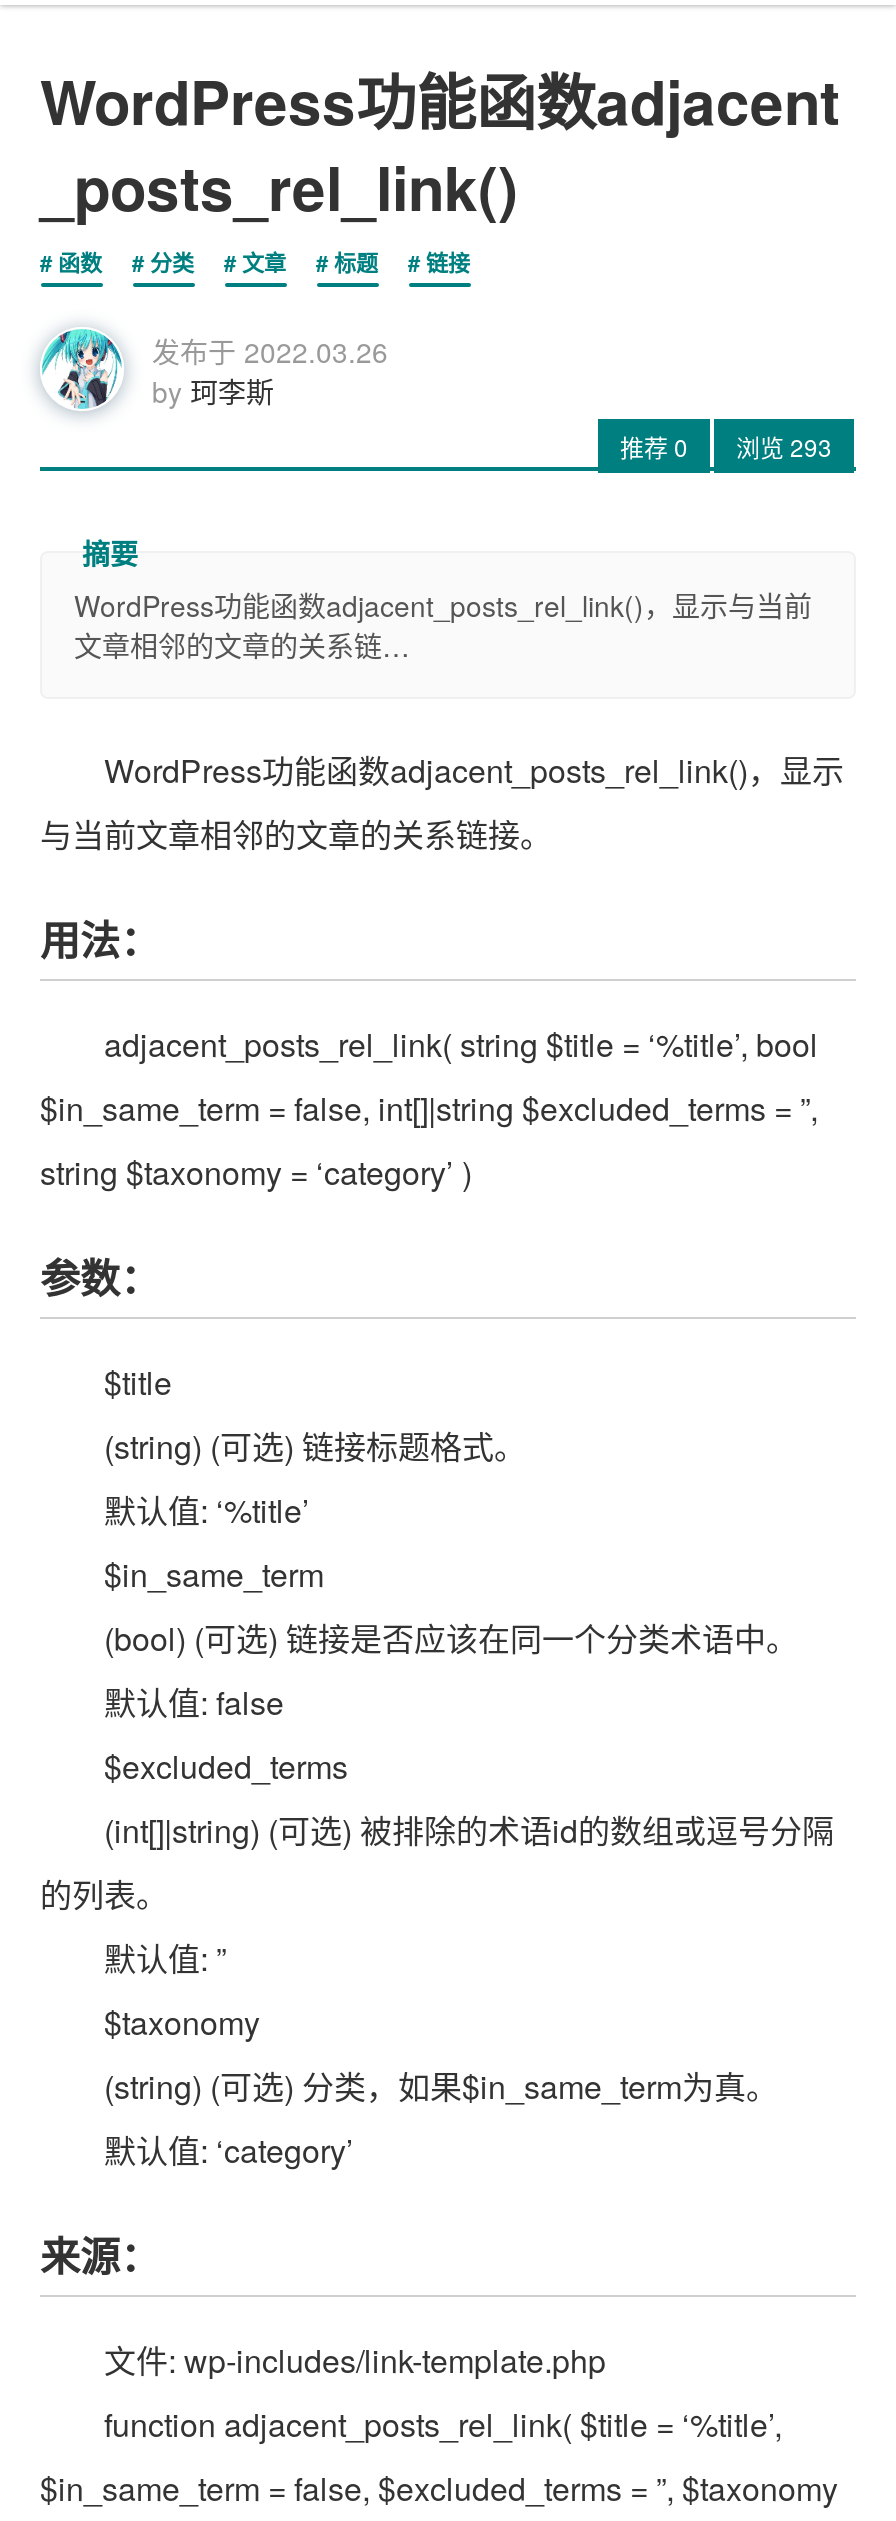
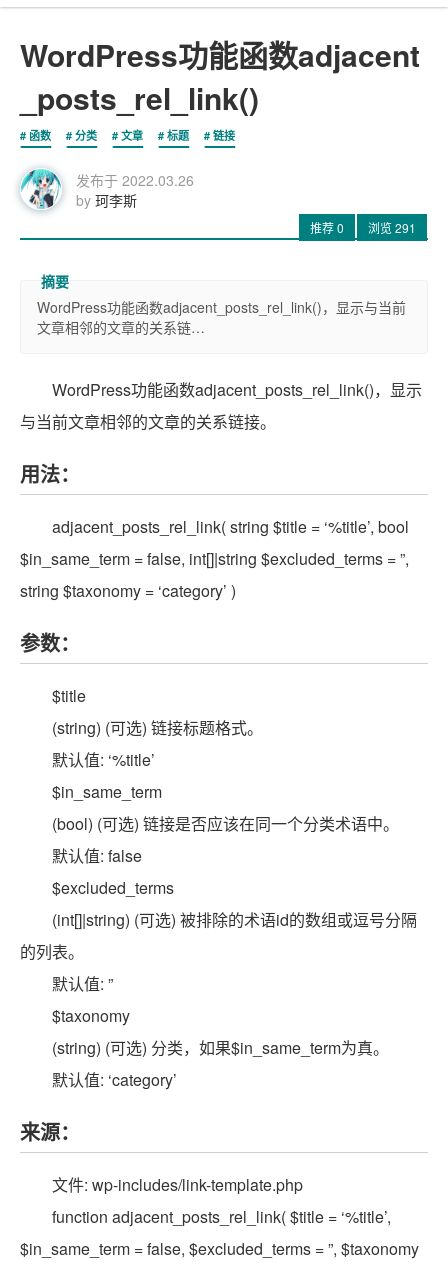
- 推荐0 浏览293
+ 推荐0 浏览291
